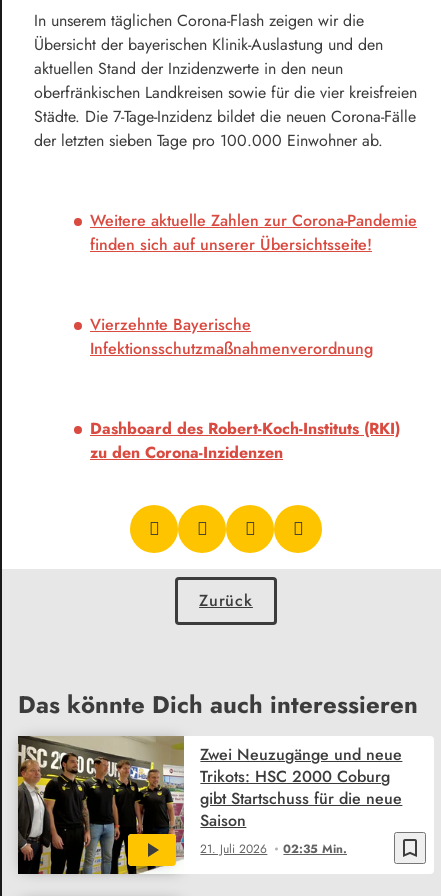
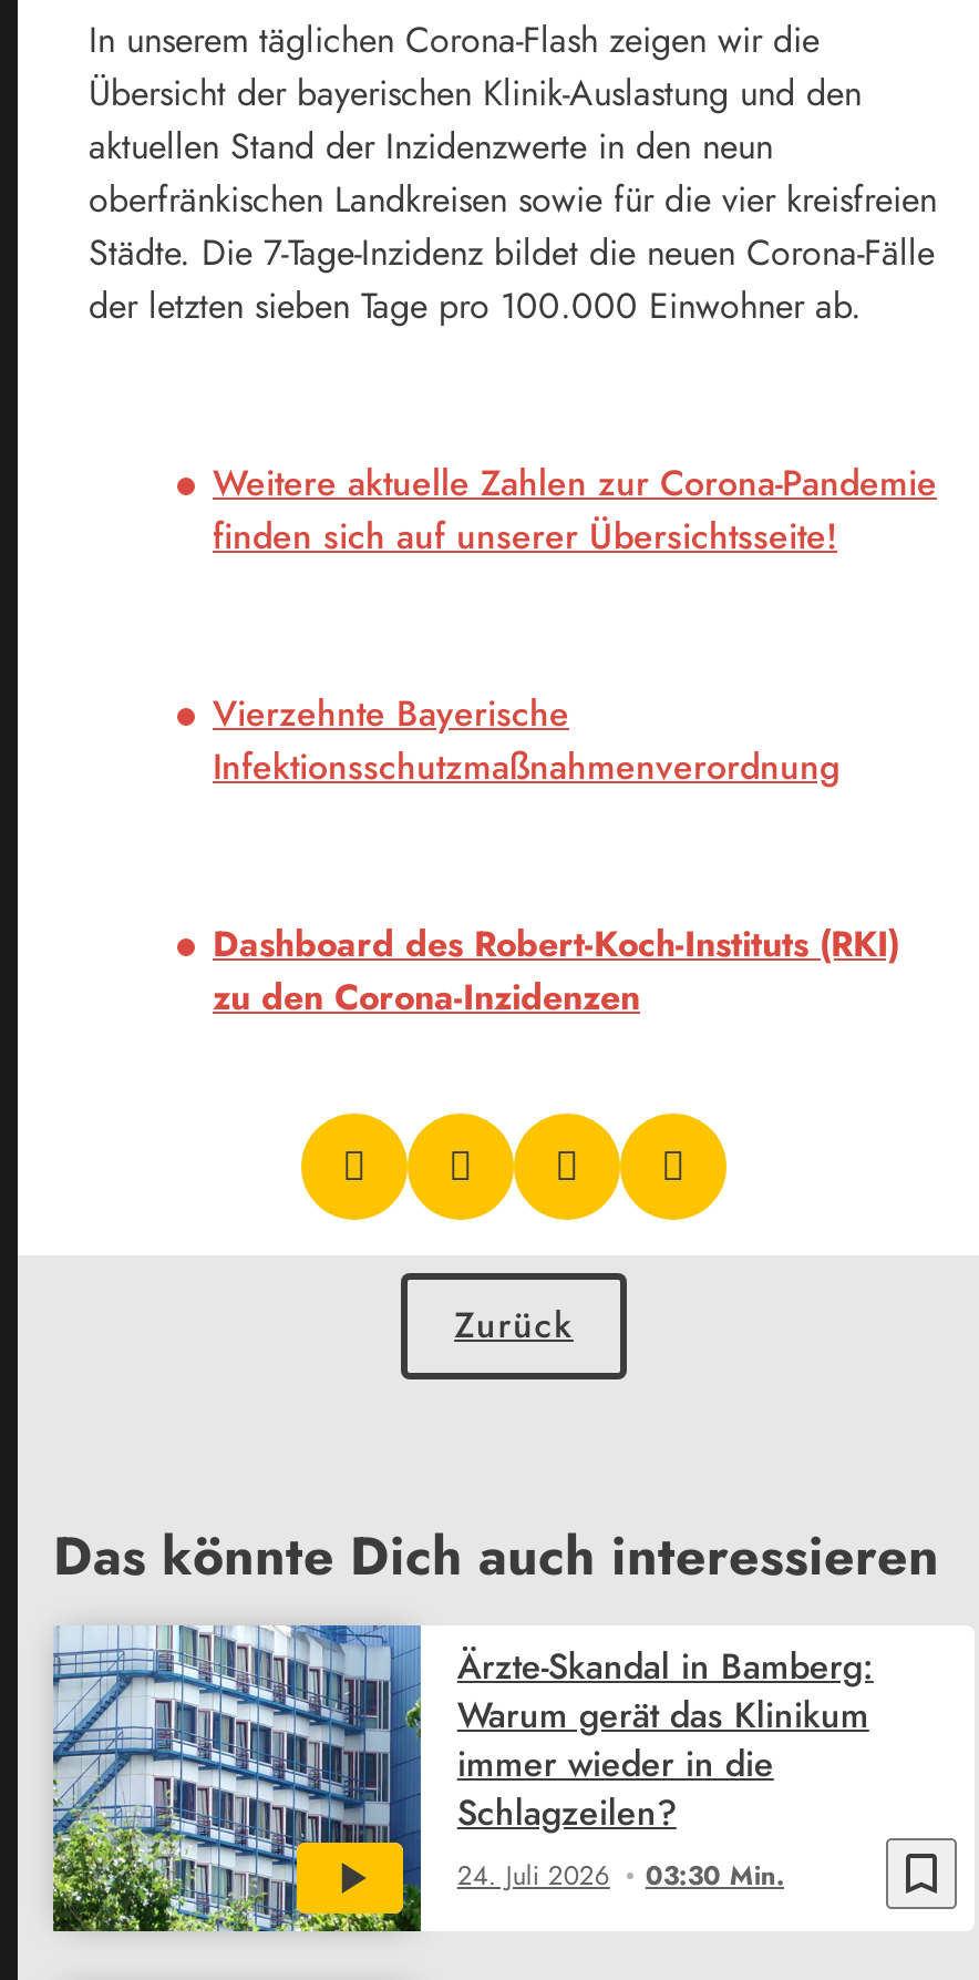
- [image]
- 21. Juli 2026
- 02:35 Min.
+ [image]
+ 24. Juli 2026
+ 03:30 Min.

- Zwei Neuzugänge und neue
- Trikots: HSC 2000 Coburg
- gibt Startschuss für die neue
- Saison
+ Ärzte-Skandal in Bamberg:
+ Warum gerät das Klinikum
+ immer wieder in die
+ Schlagzeilen?
